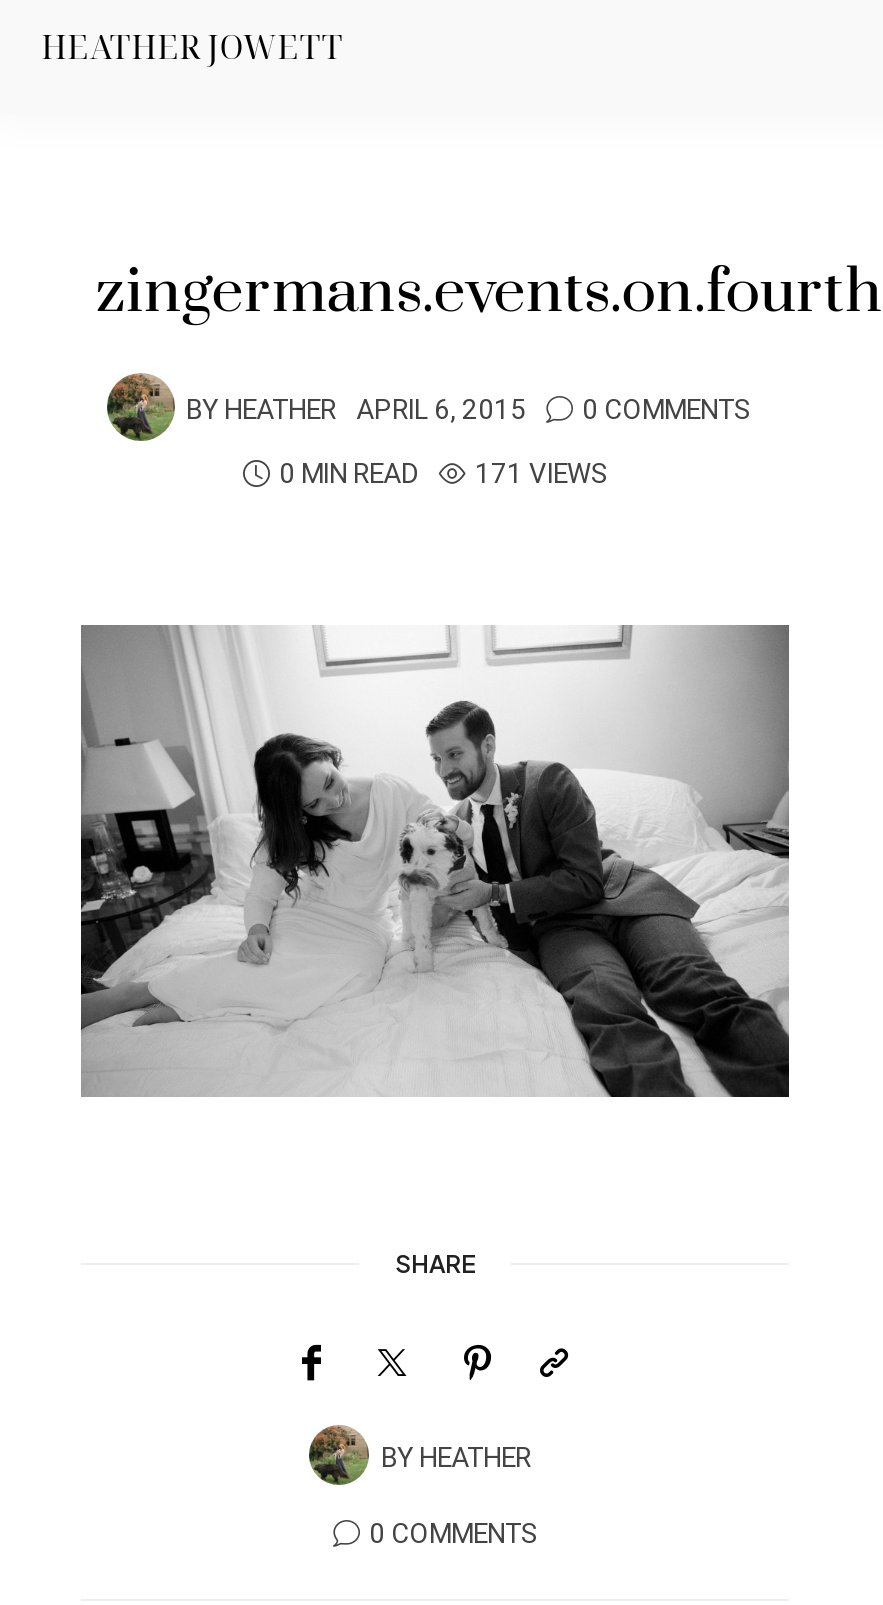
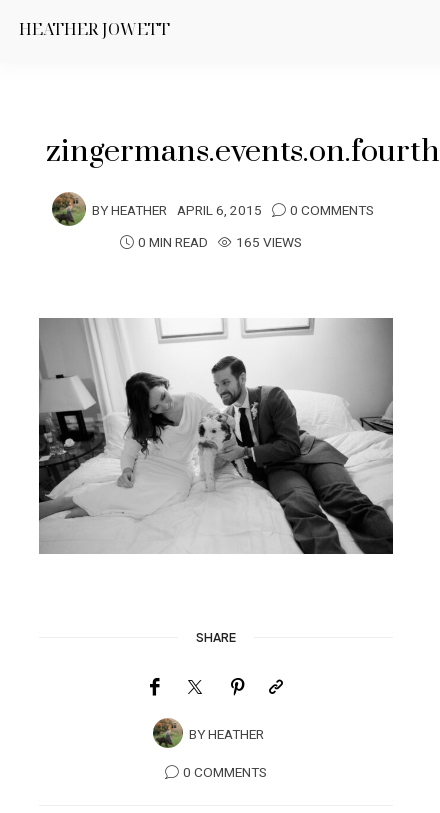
- 0 MIN READ 171 VIEWS
+ 0 MIN READ 165 VIEWS
